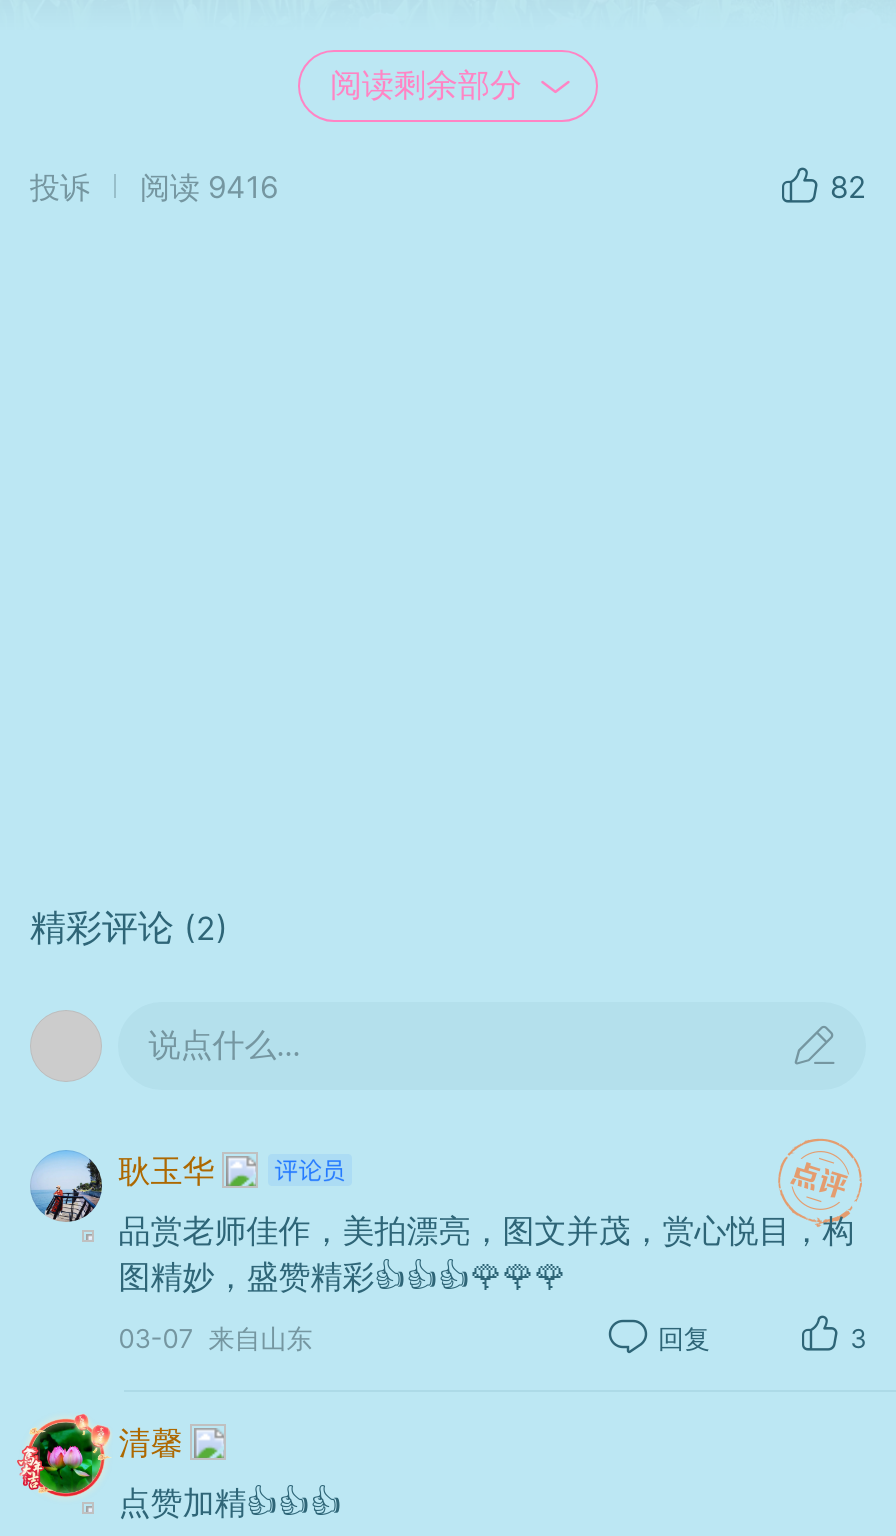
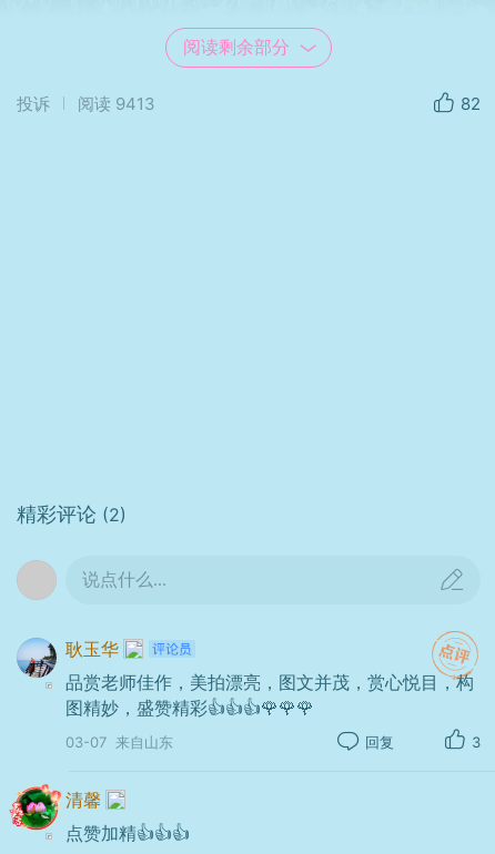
- 投诉 阅读 9416
+ 投诉 阅读 9413
